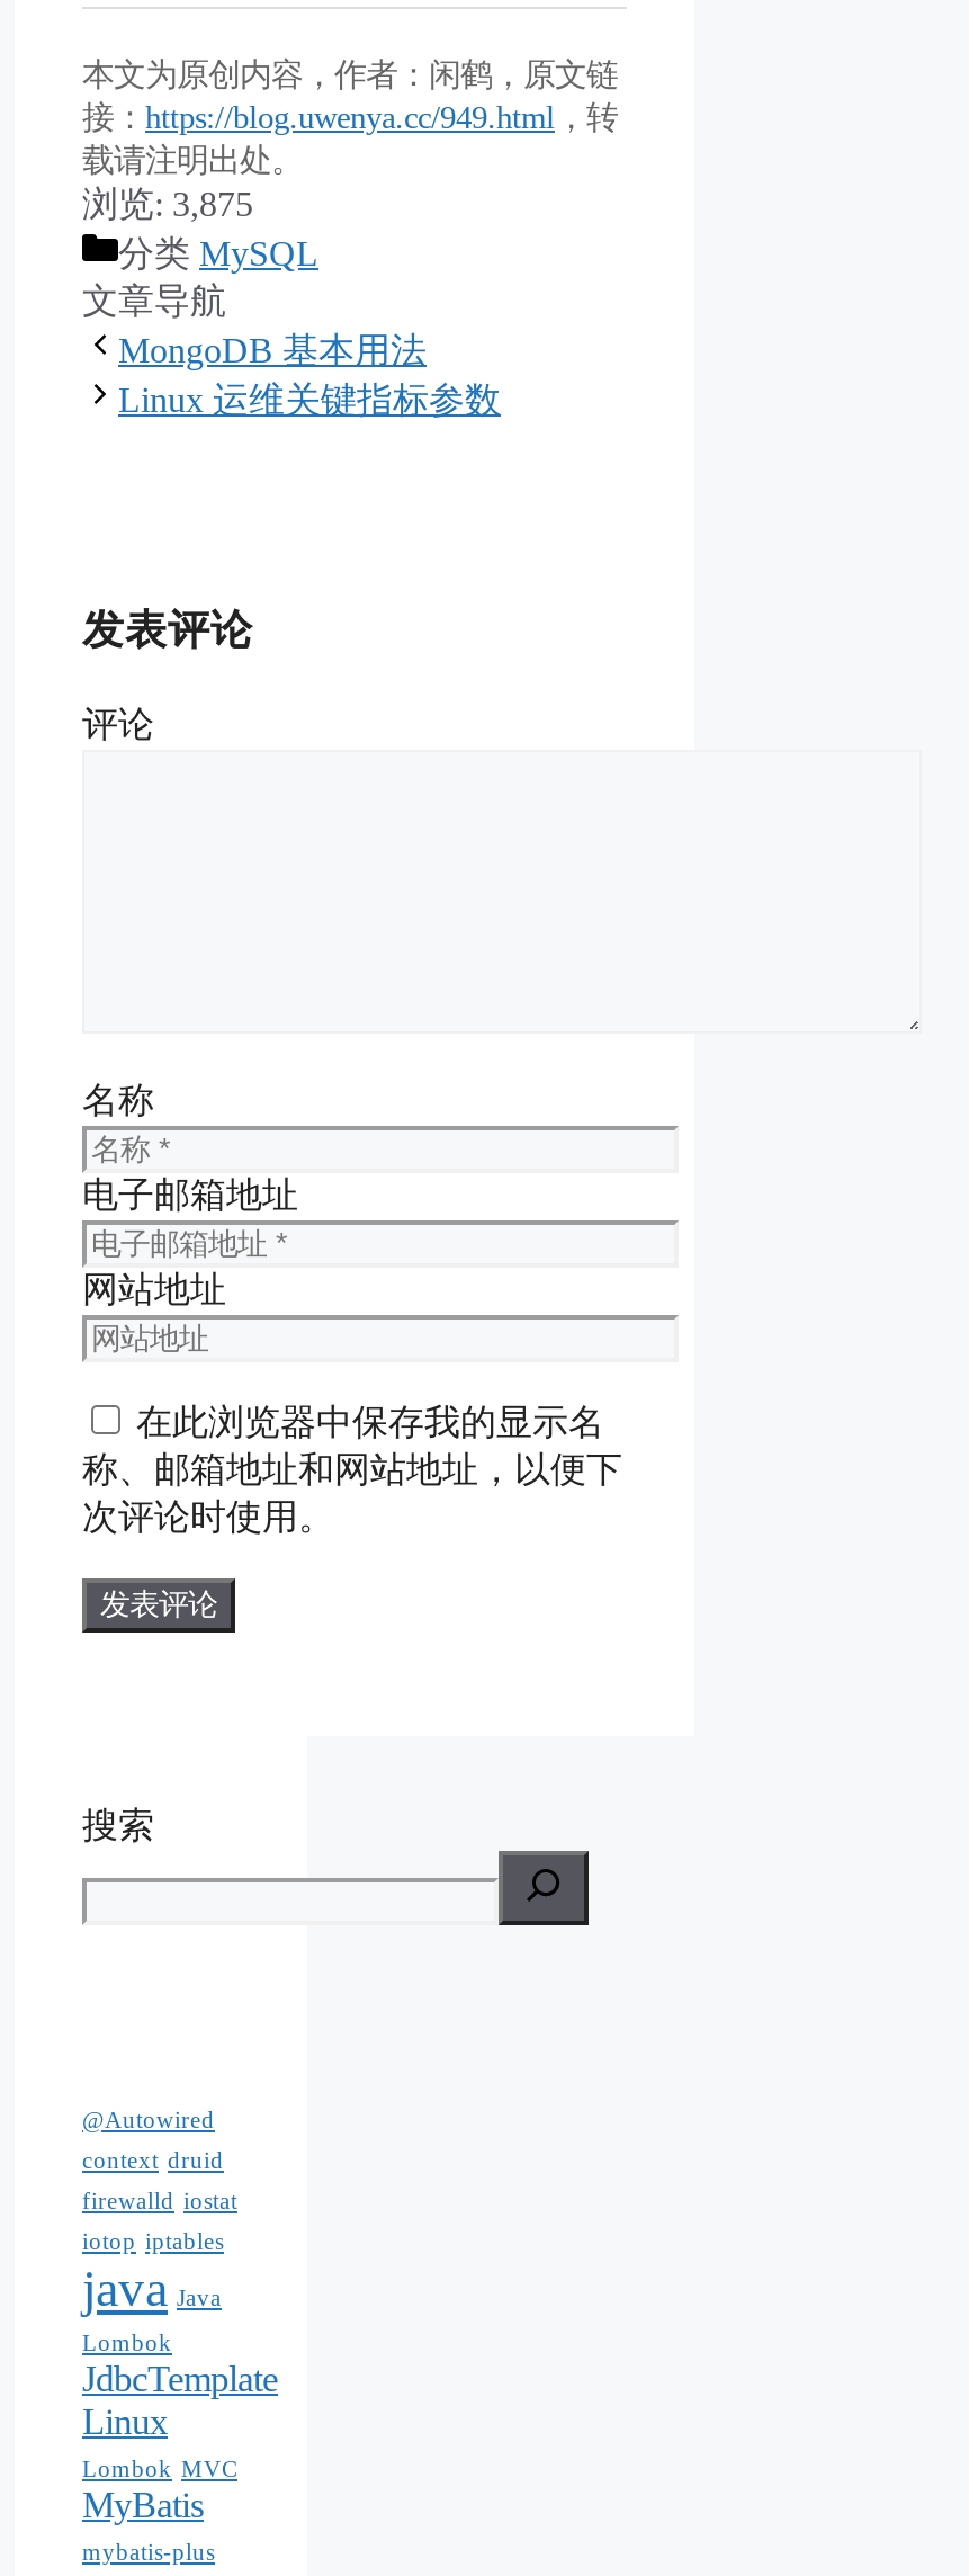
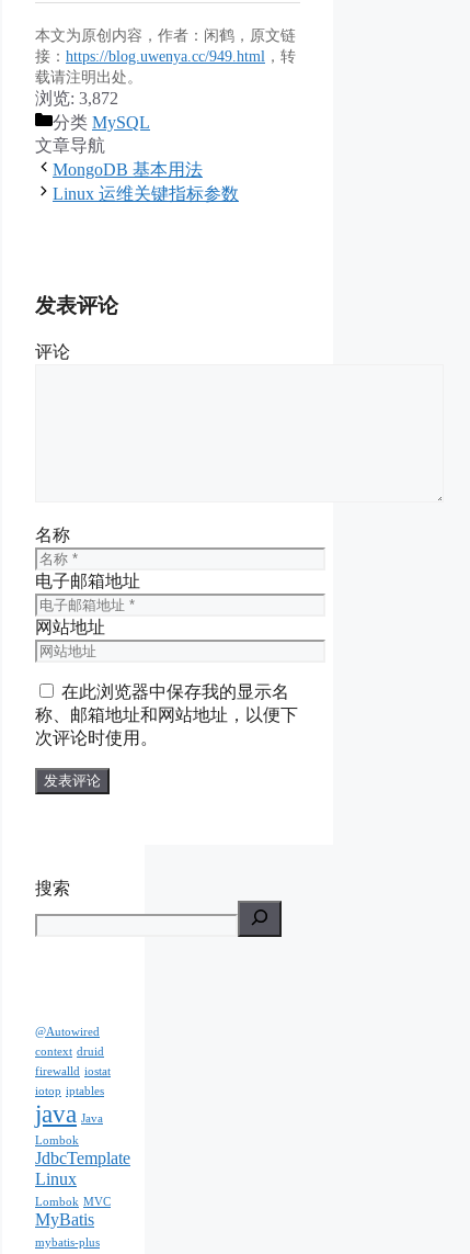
- 浏览: 3,875
+ 浏览: 3,872
